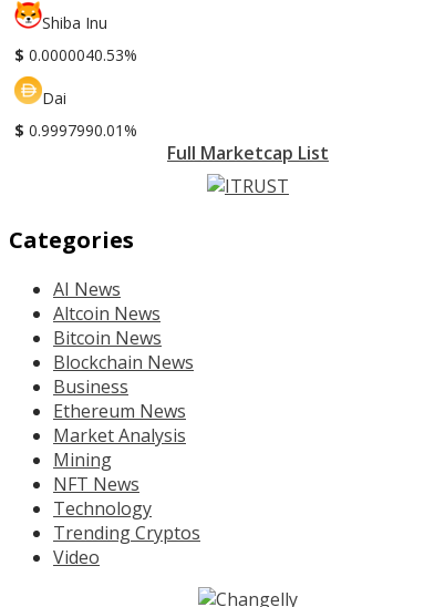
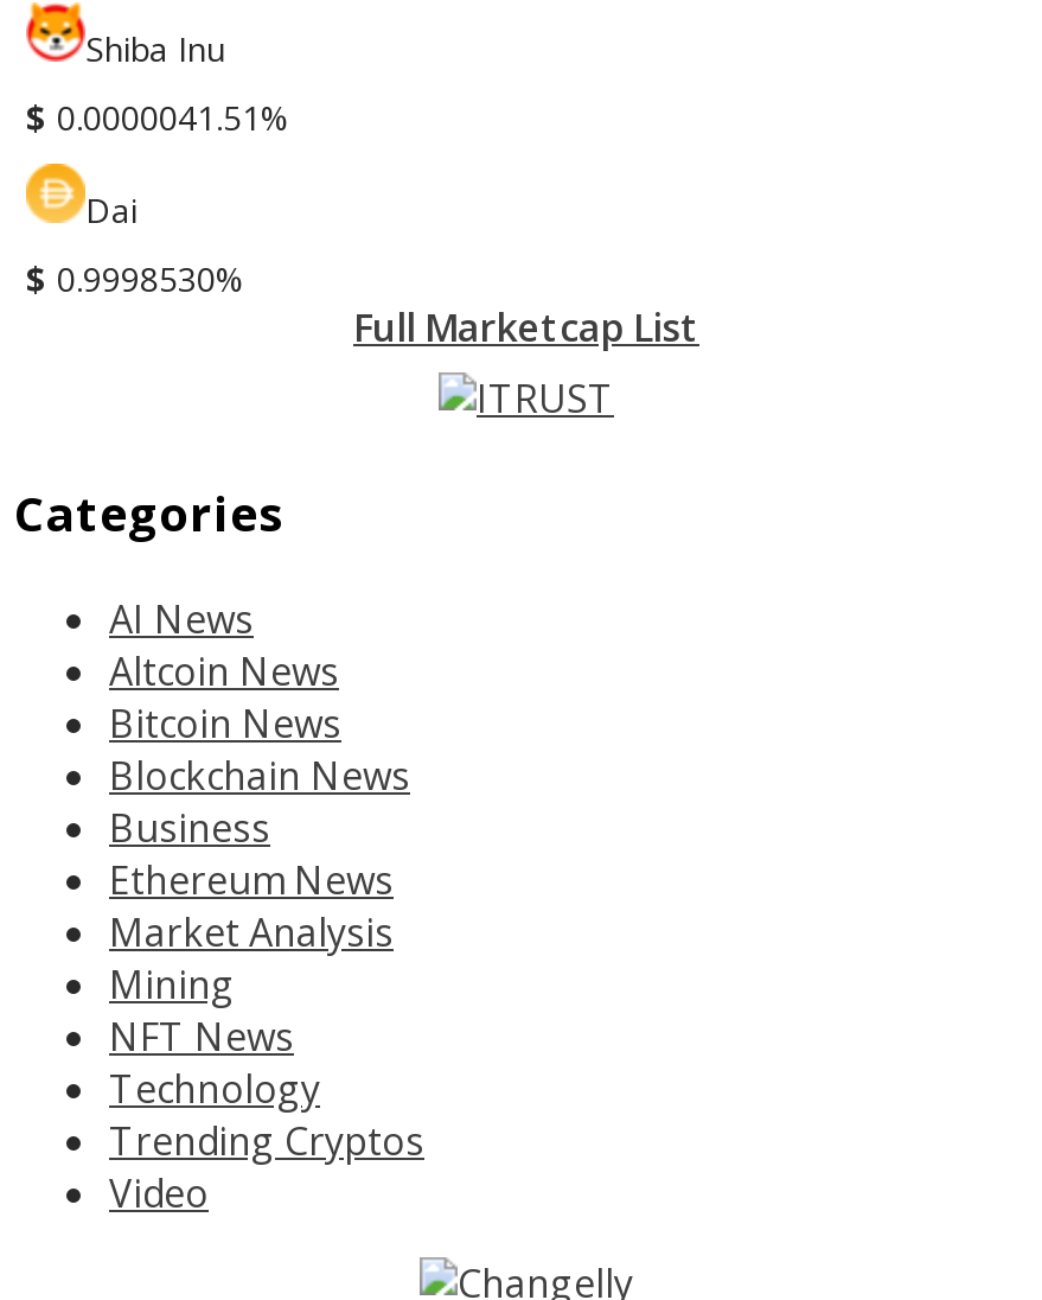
- $ 0.0000040.53%
+ $ 0.0000041.51%

- $ 0.9997990.01%
+ $ 0.9998530%
